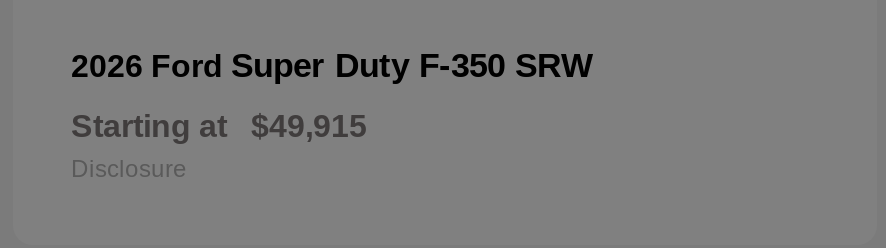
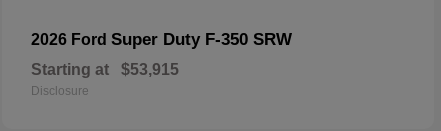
- Starting at $49,915
+ Starting at $53,915
